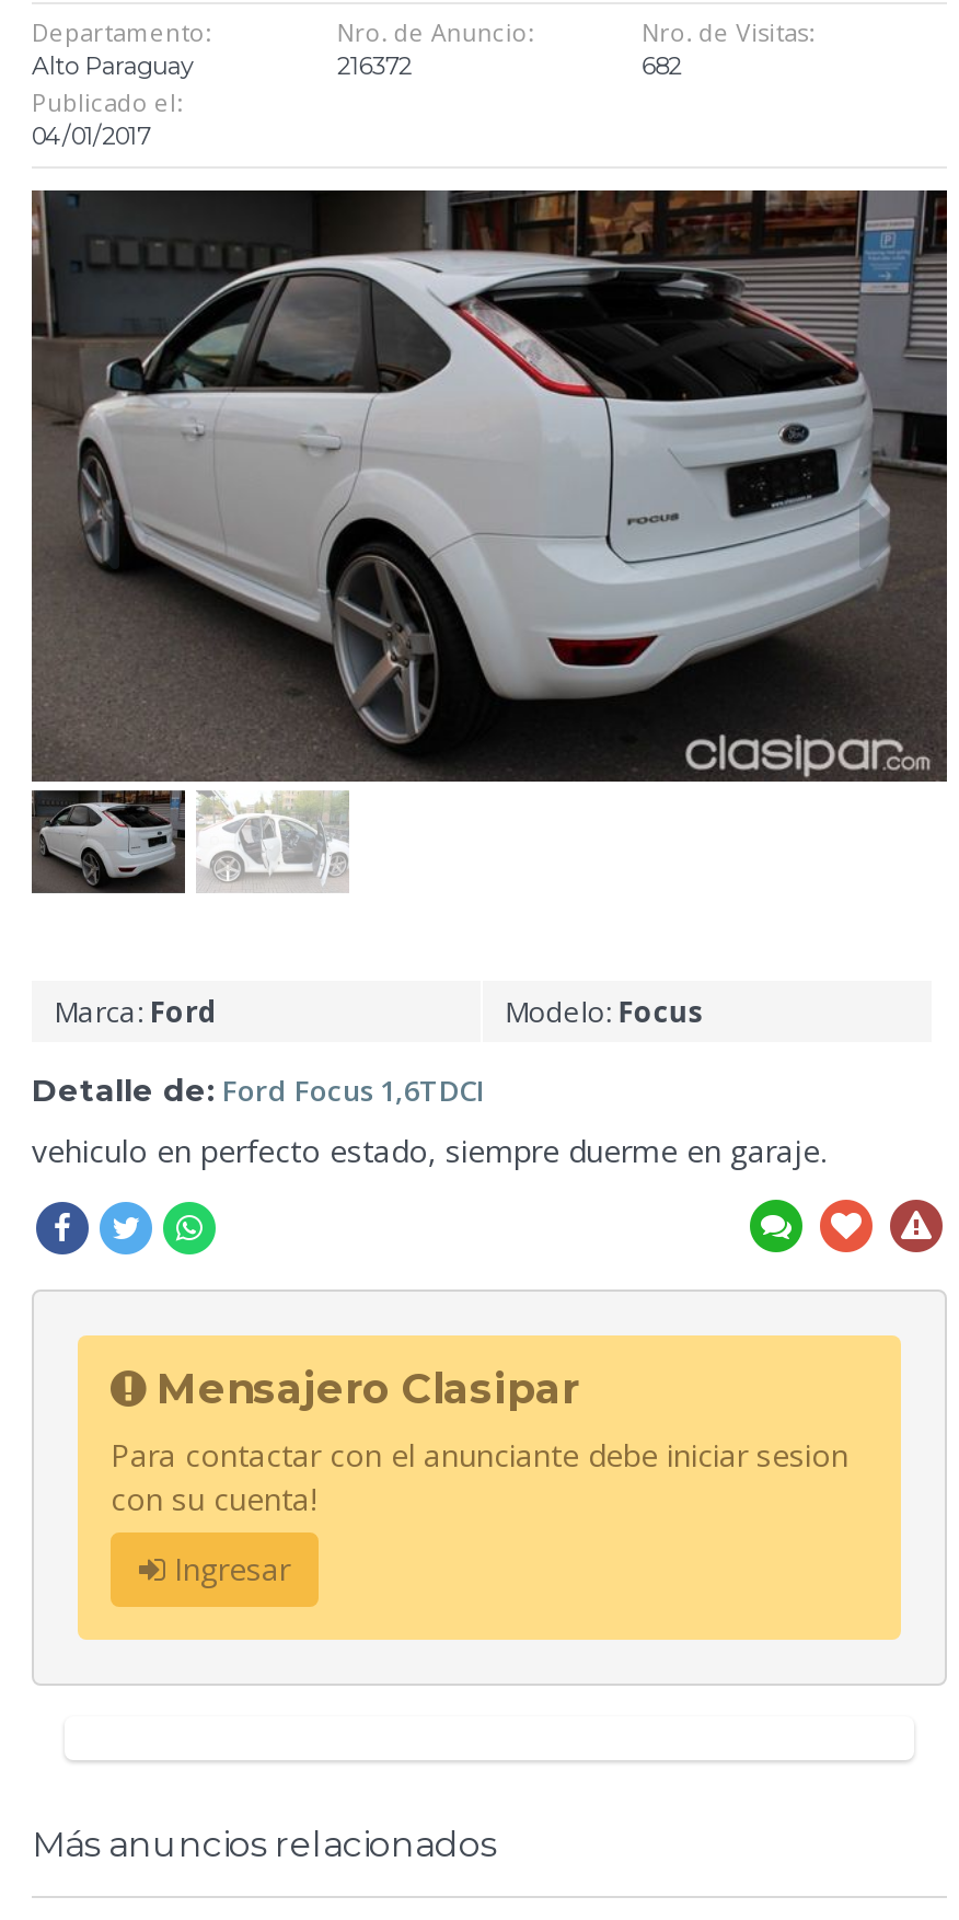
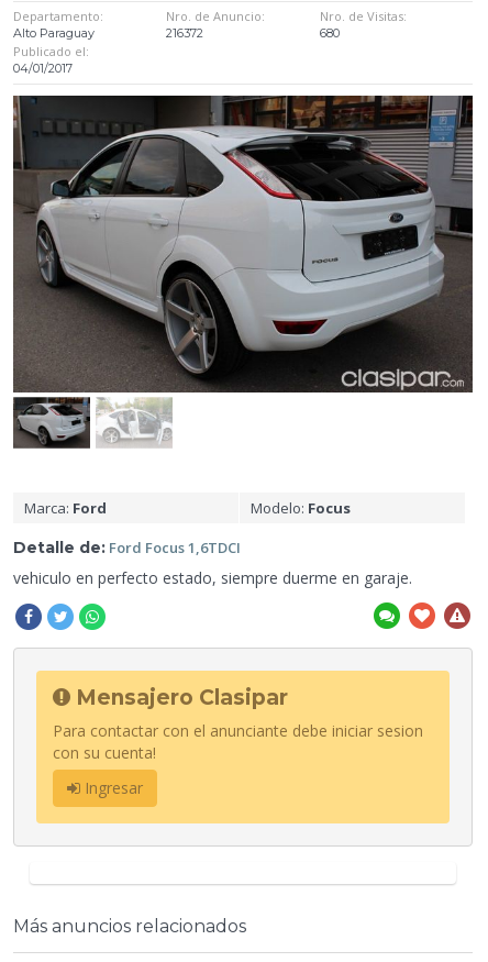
- 682
+ 680
